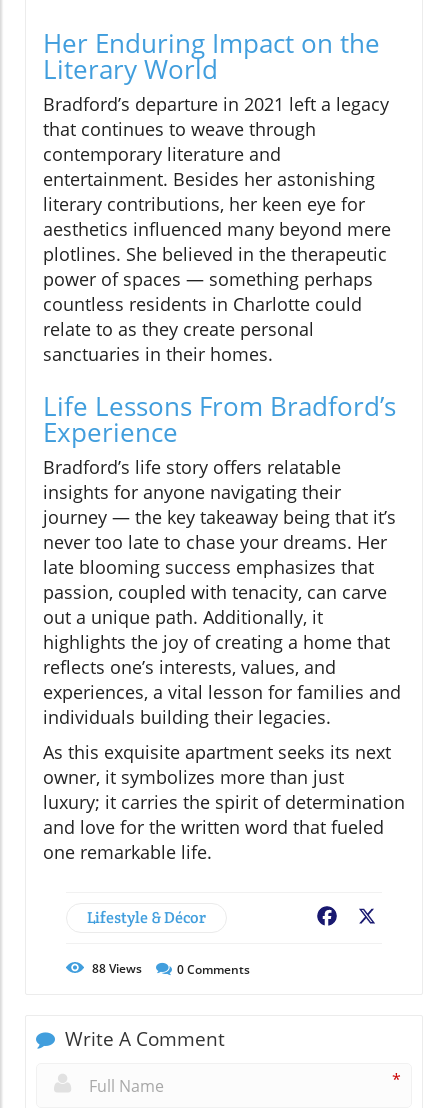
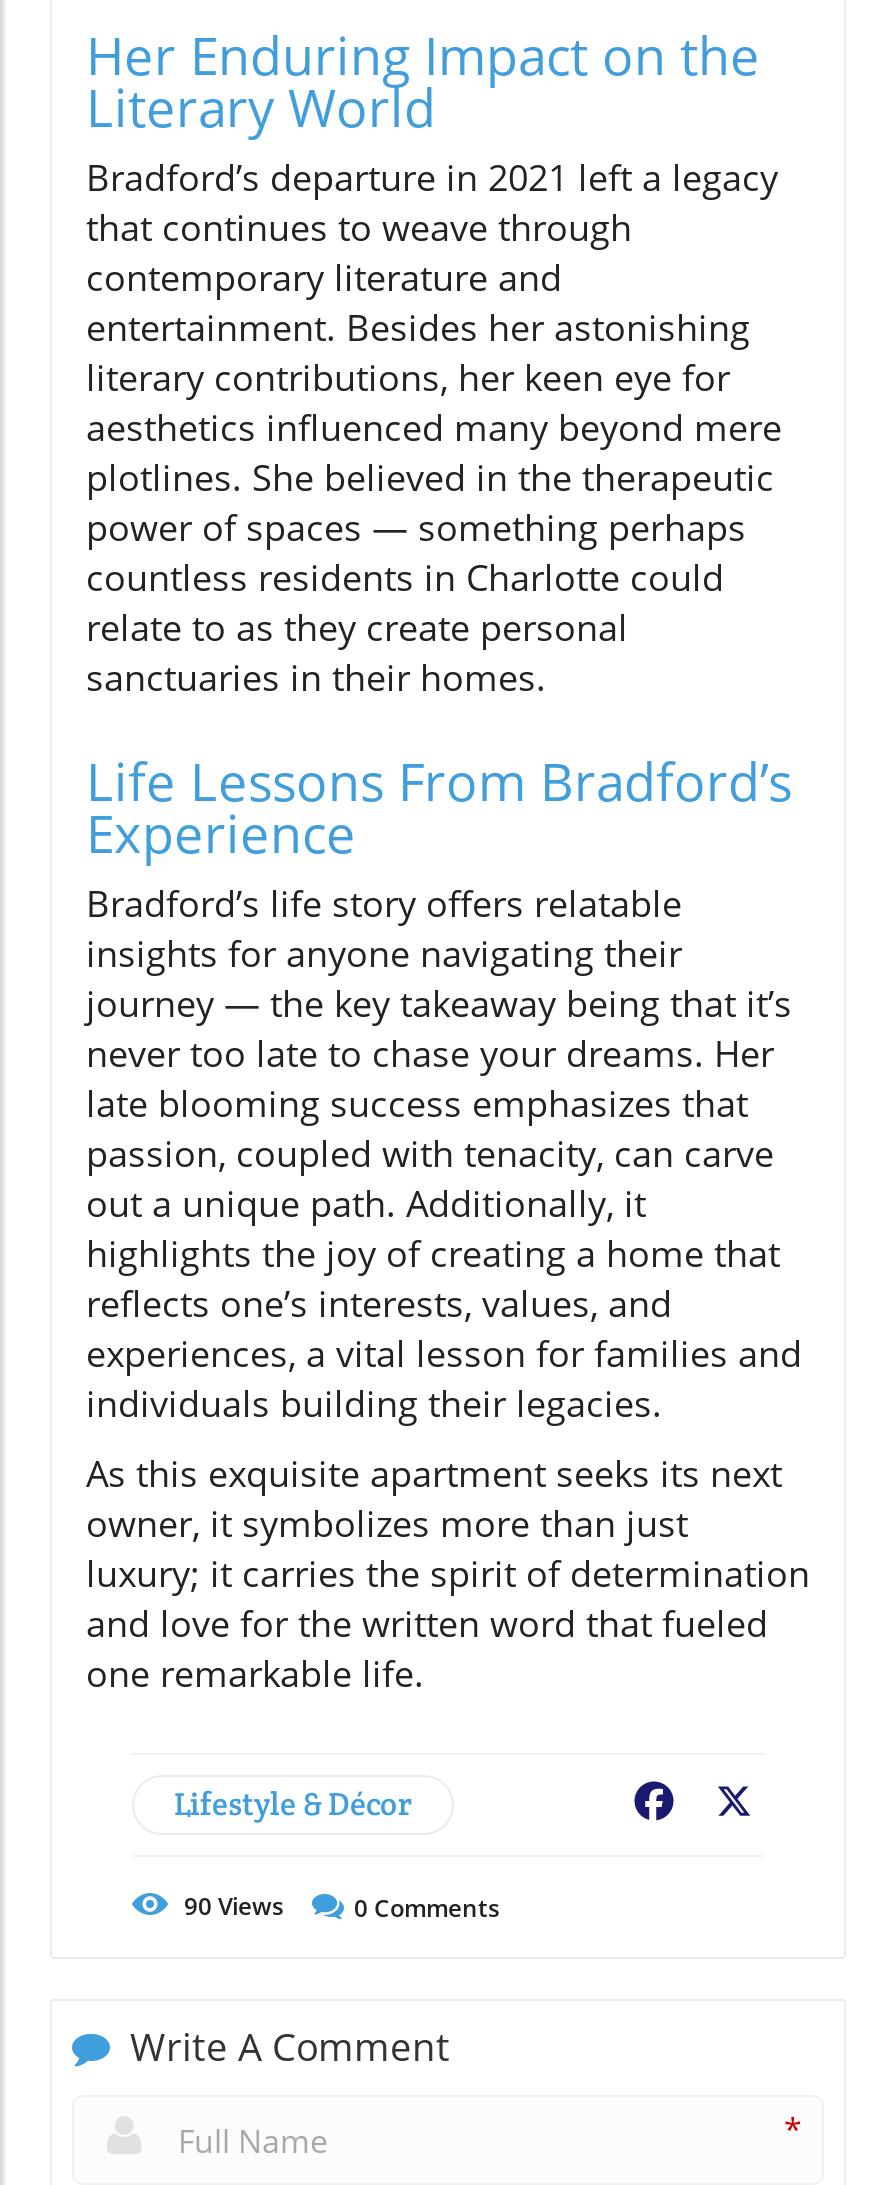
- 88 Views
+ 90 Views
